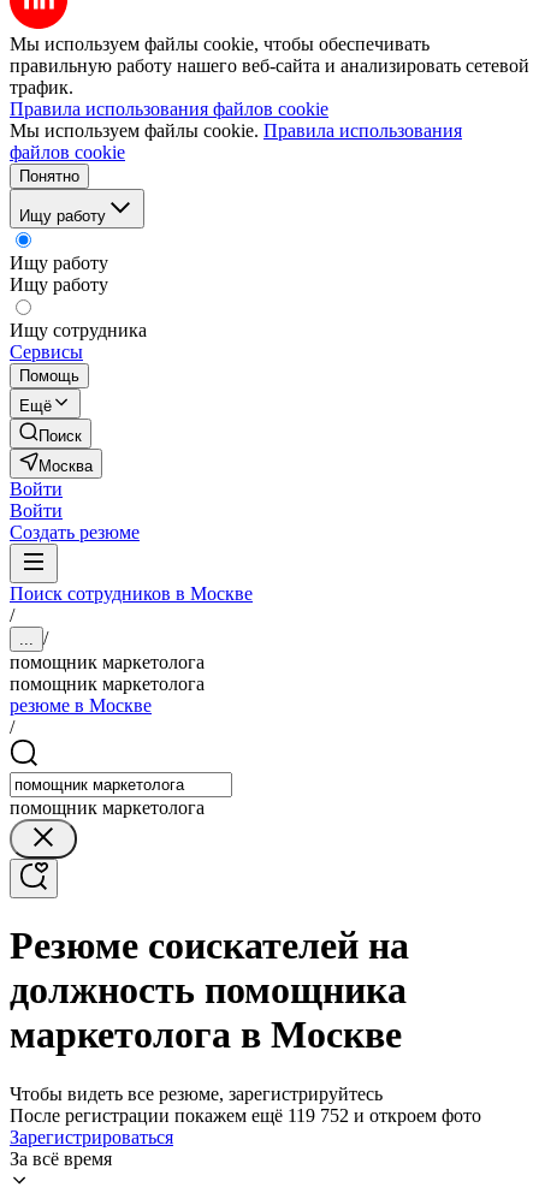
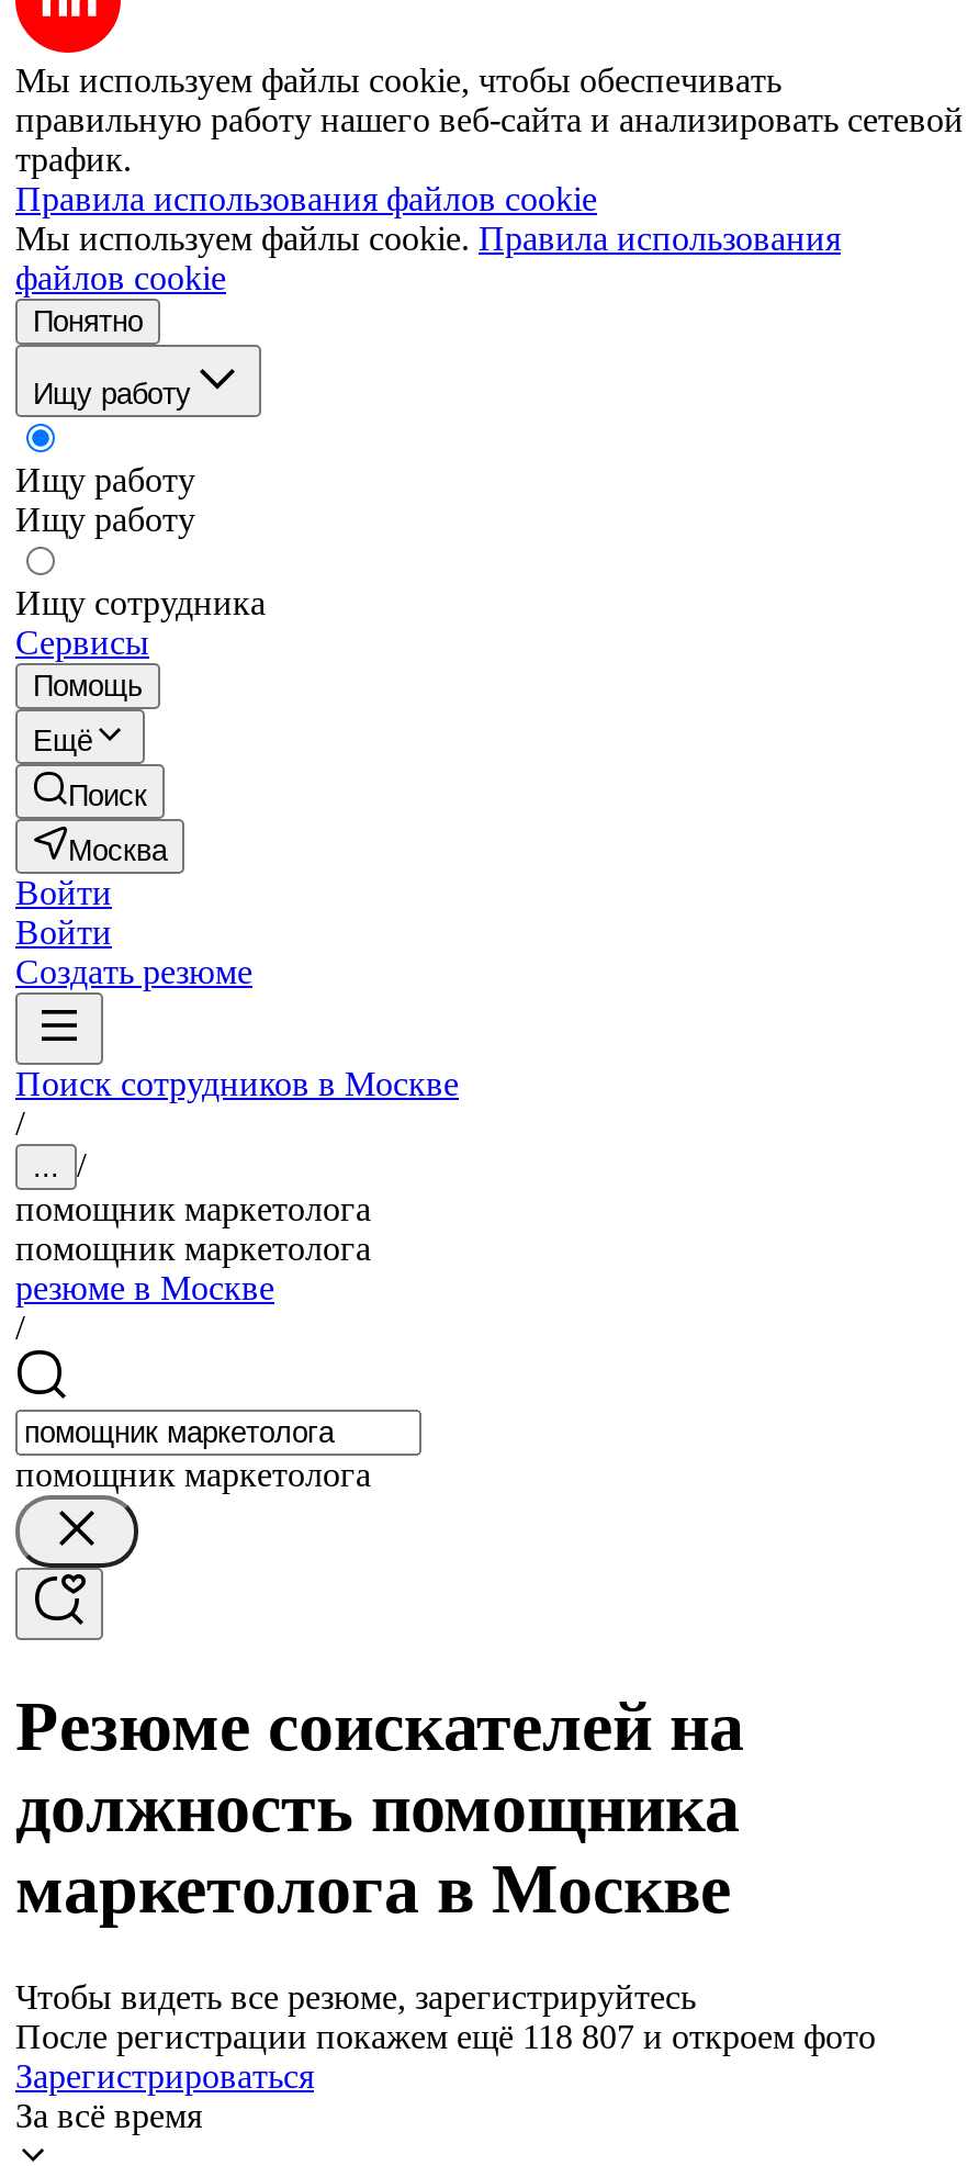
- После регистрации покажем ещё 119 752 и откроем фото
+ После регистрации покажем ещё 118 807 и откроем фото
